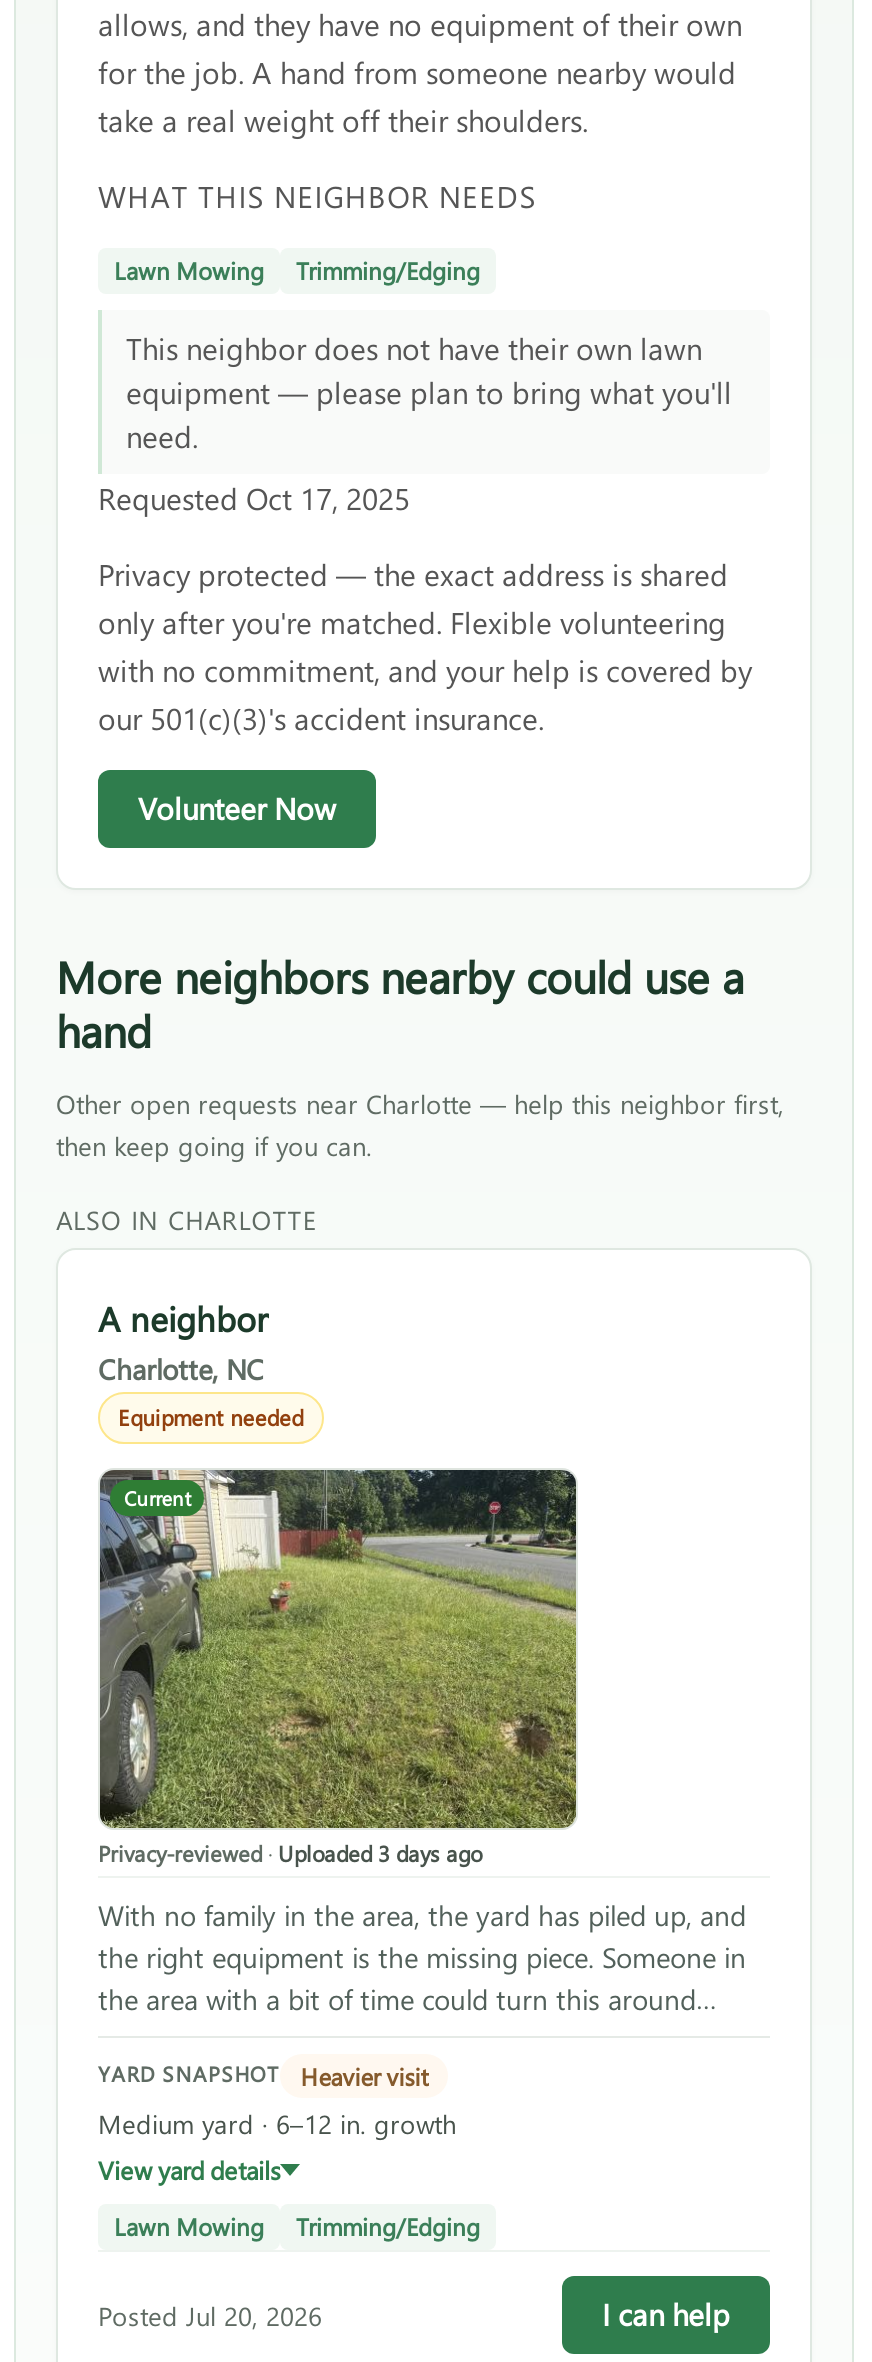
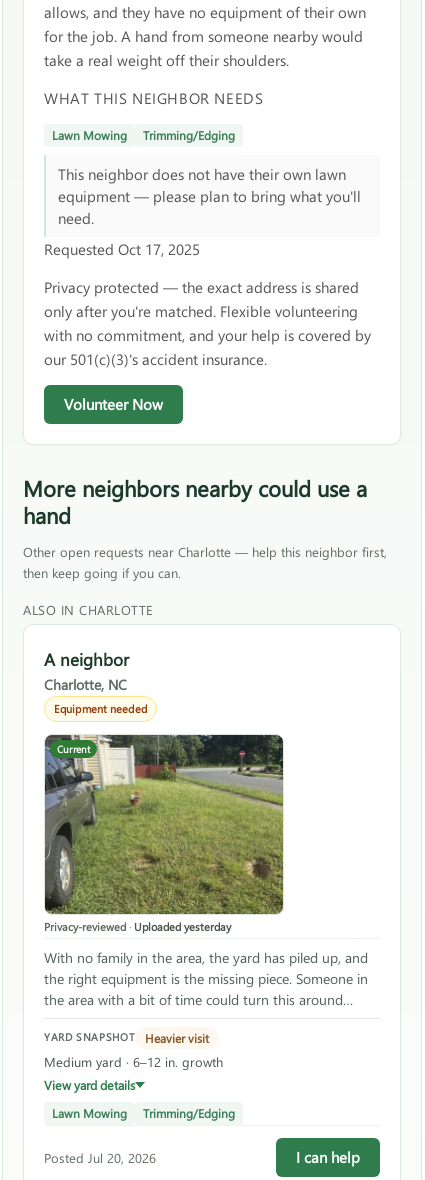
- Privacy-reviewed · Uploaded 3 days ago
+ Privacy-reviewed · Uploaded yesterday
